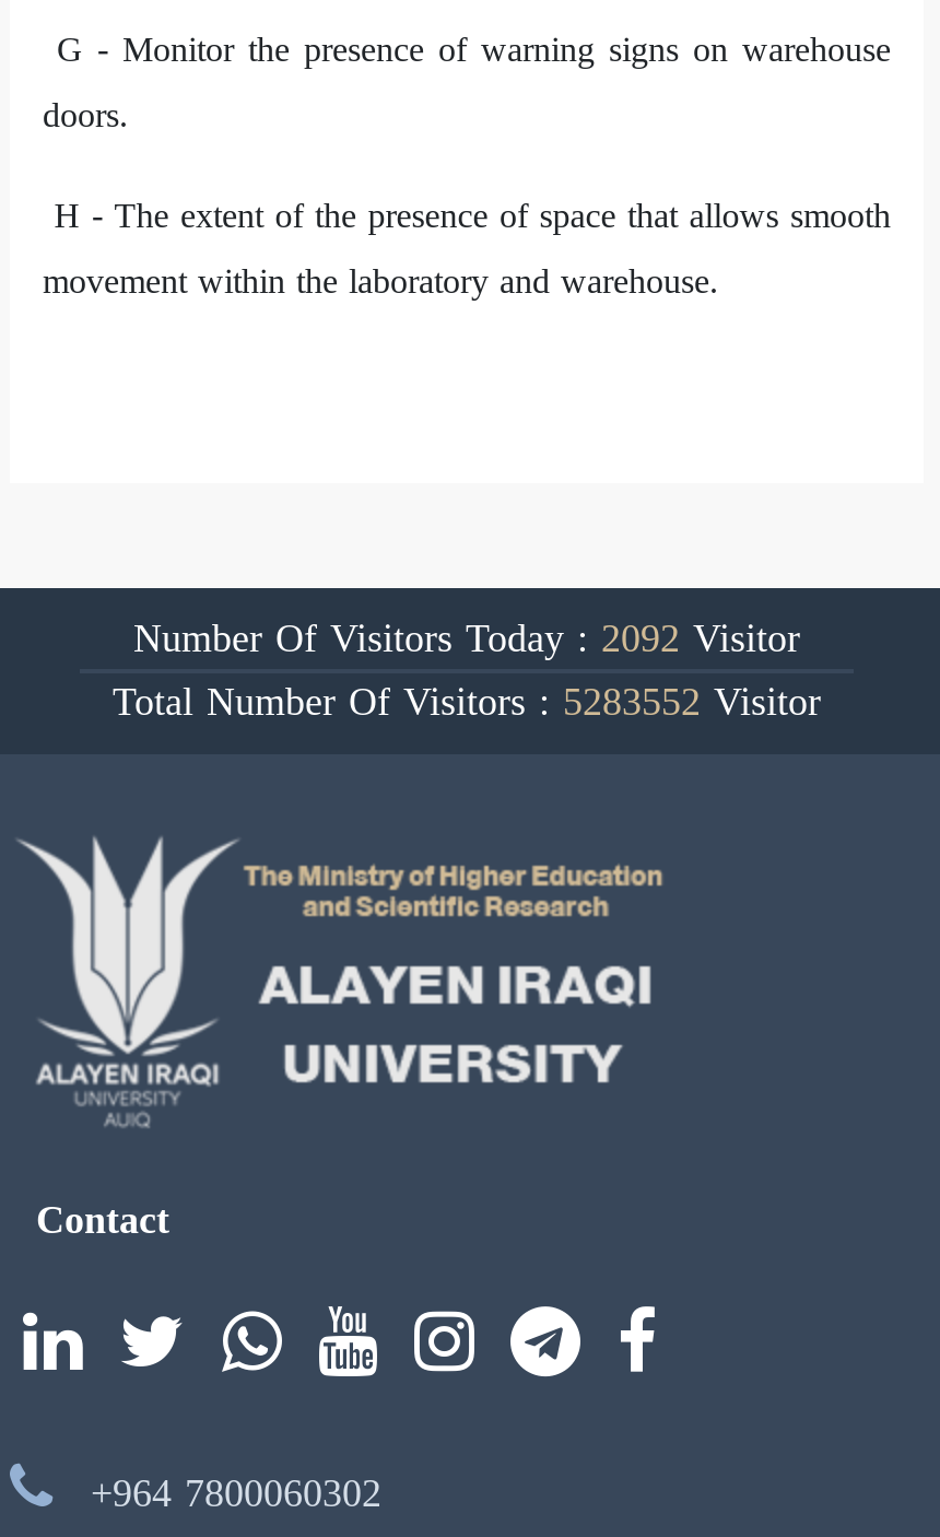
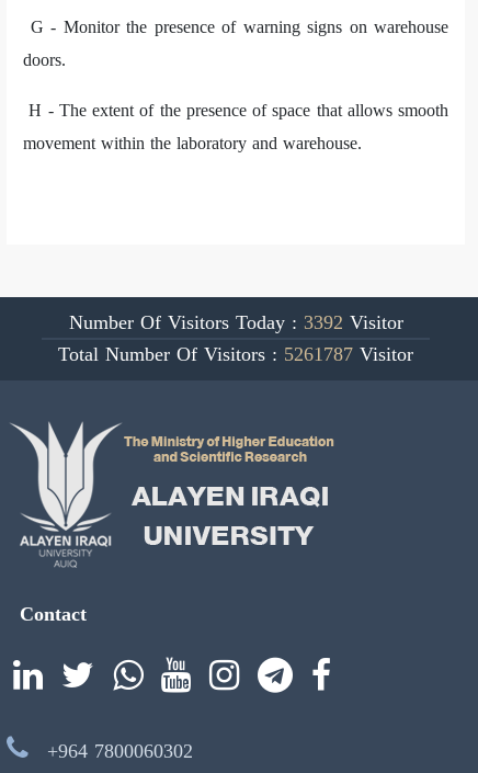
- Number Of Visitors Today : 2092 Visitor
+ Number Of Visitors Today : 3392 Visitor

- Total Number Of Visitors : 5283552 Visitor
+ Total Number Of Visitors : 5261787 Visitor
